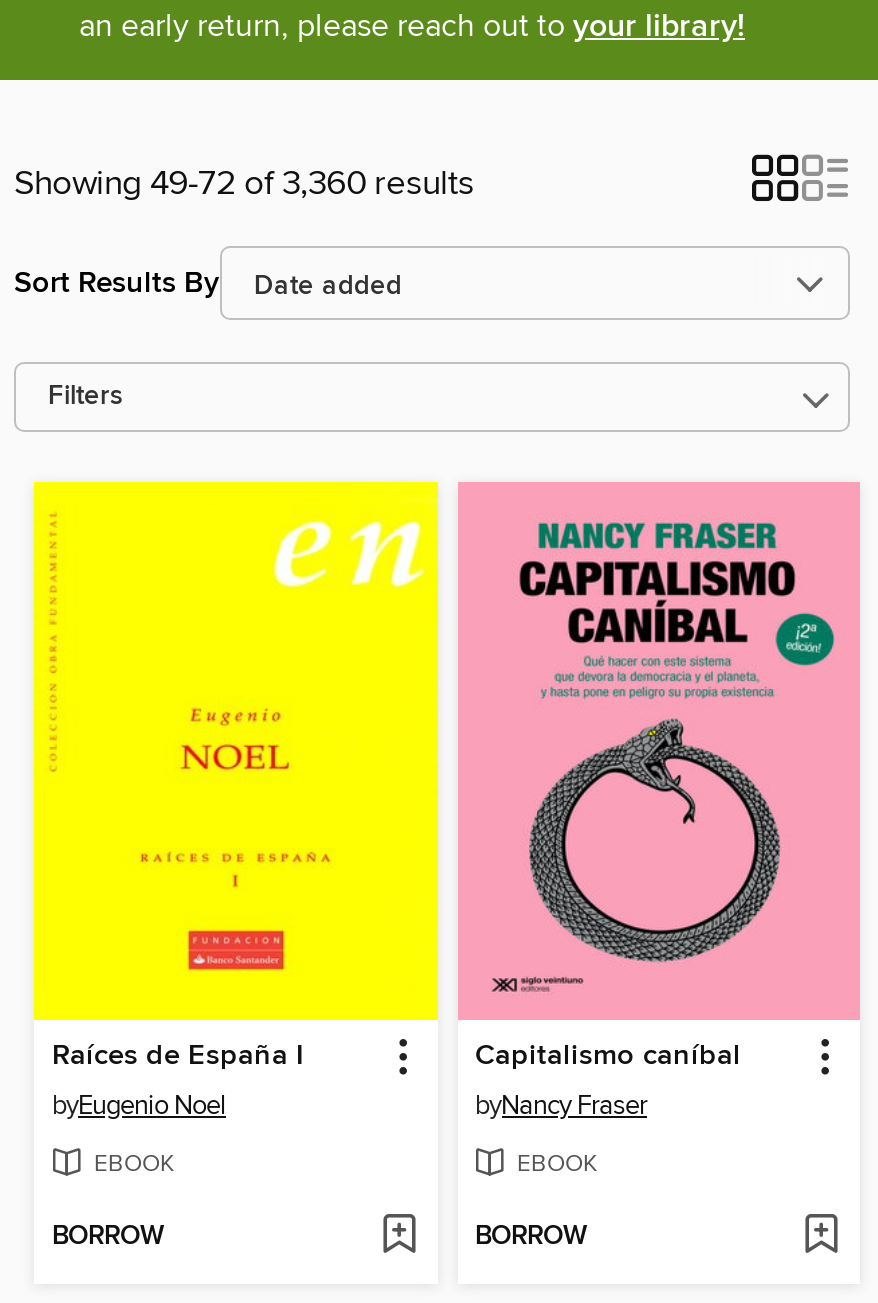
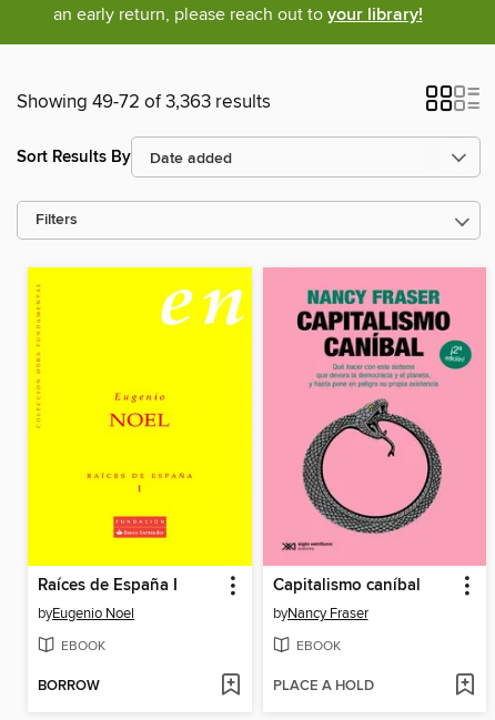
- Showing 49-72 of 3,360 results
+ Showing 49-72 of 3,363 results

- BORROW
+ PLACE A HOLD
